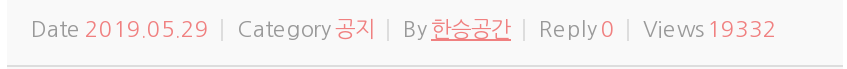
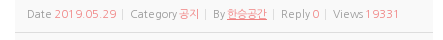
- Date 2019.05.29 Category 공지 By 한승공간 Reply 0 Views 19332
+ Date 2019.05.29 Category 공지 By 한승공간 Reply 0 Views 19331
